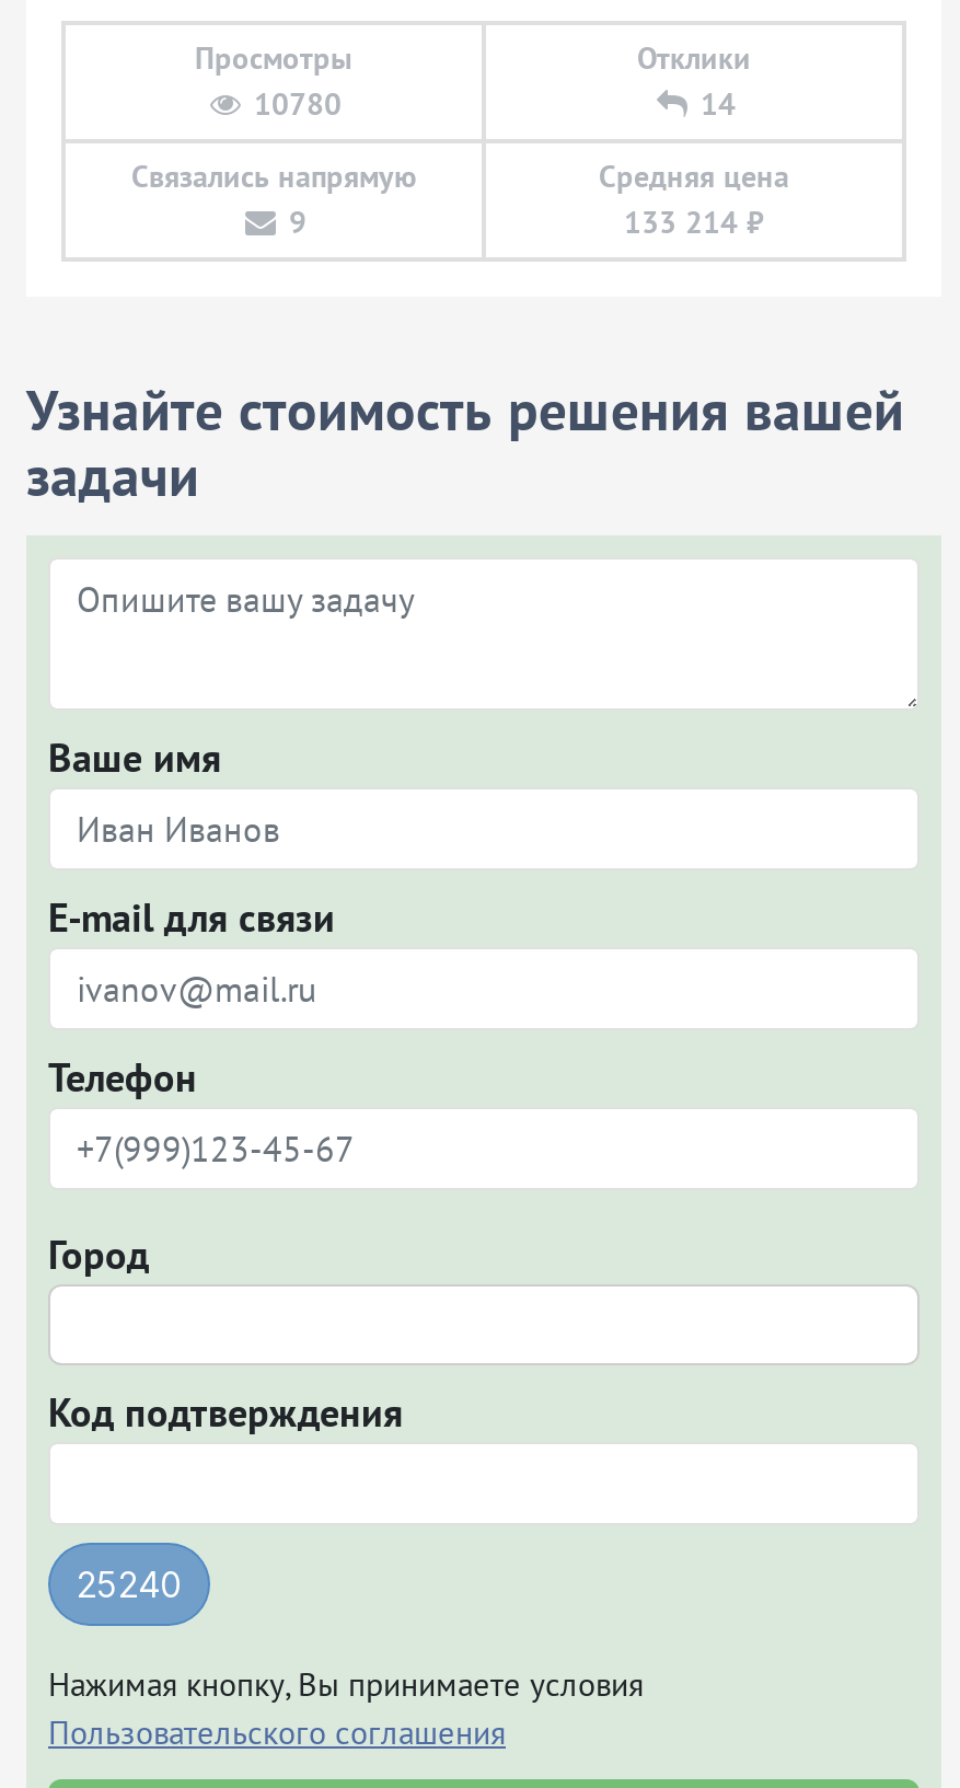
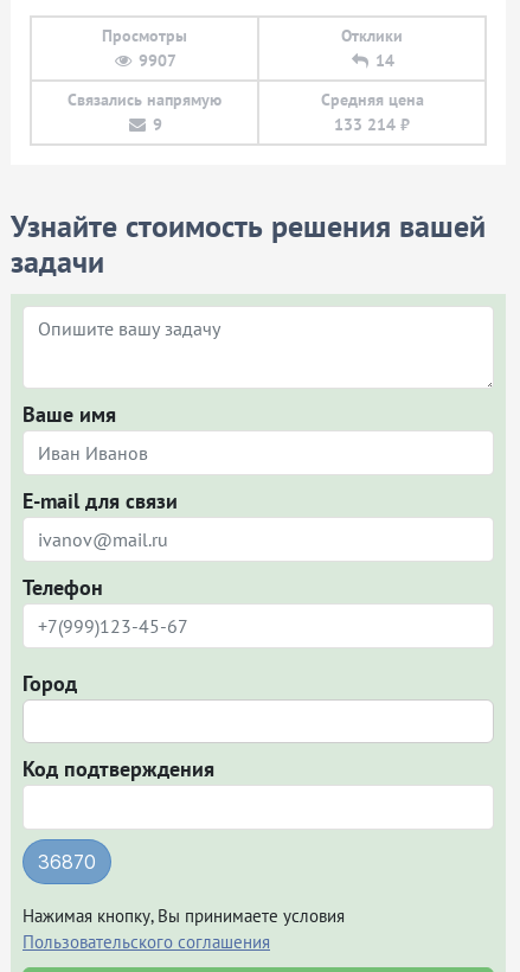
- 10780
+ 9907

- 25240
+ 36870
